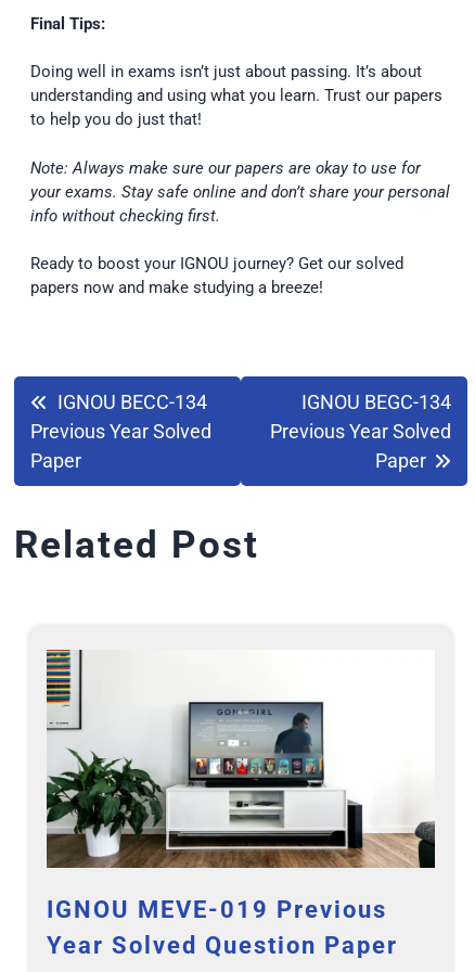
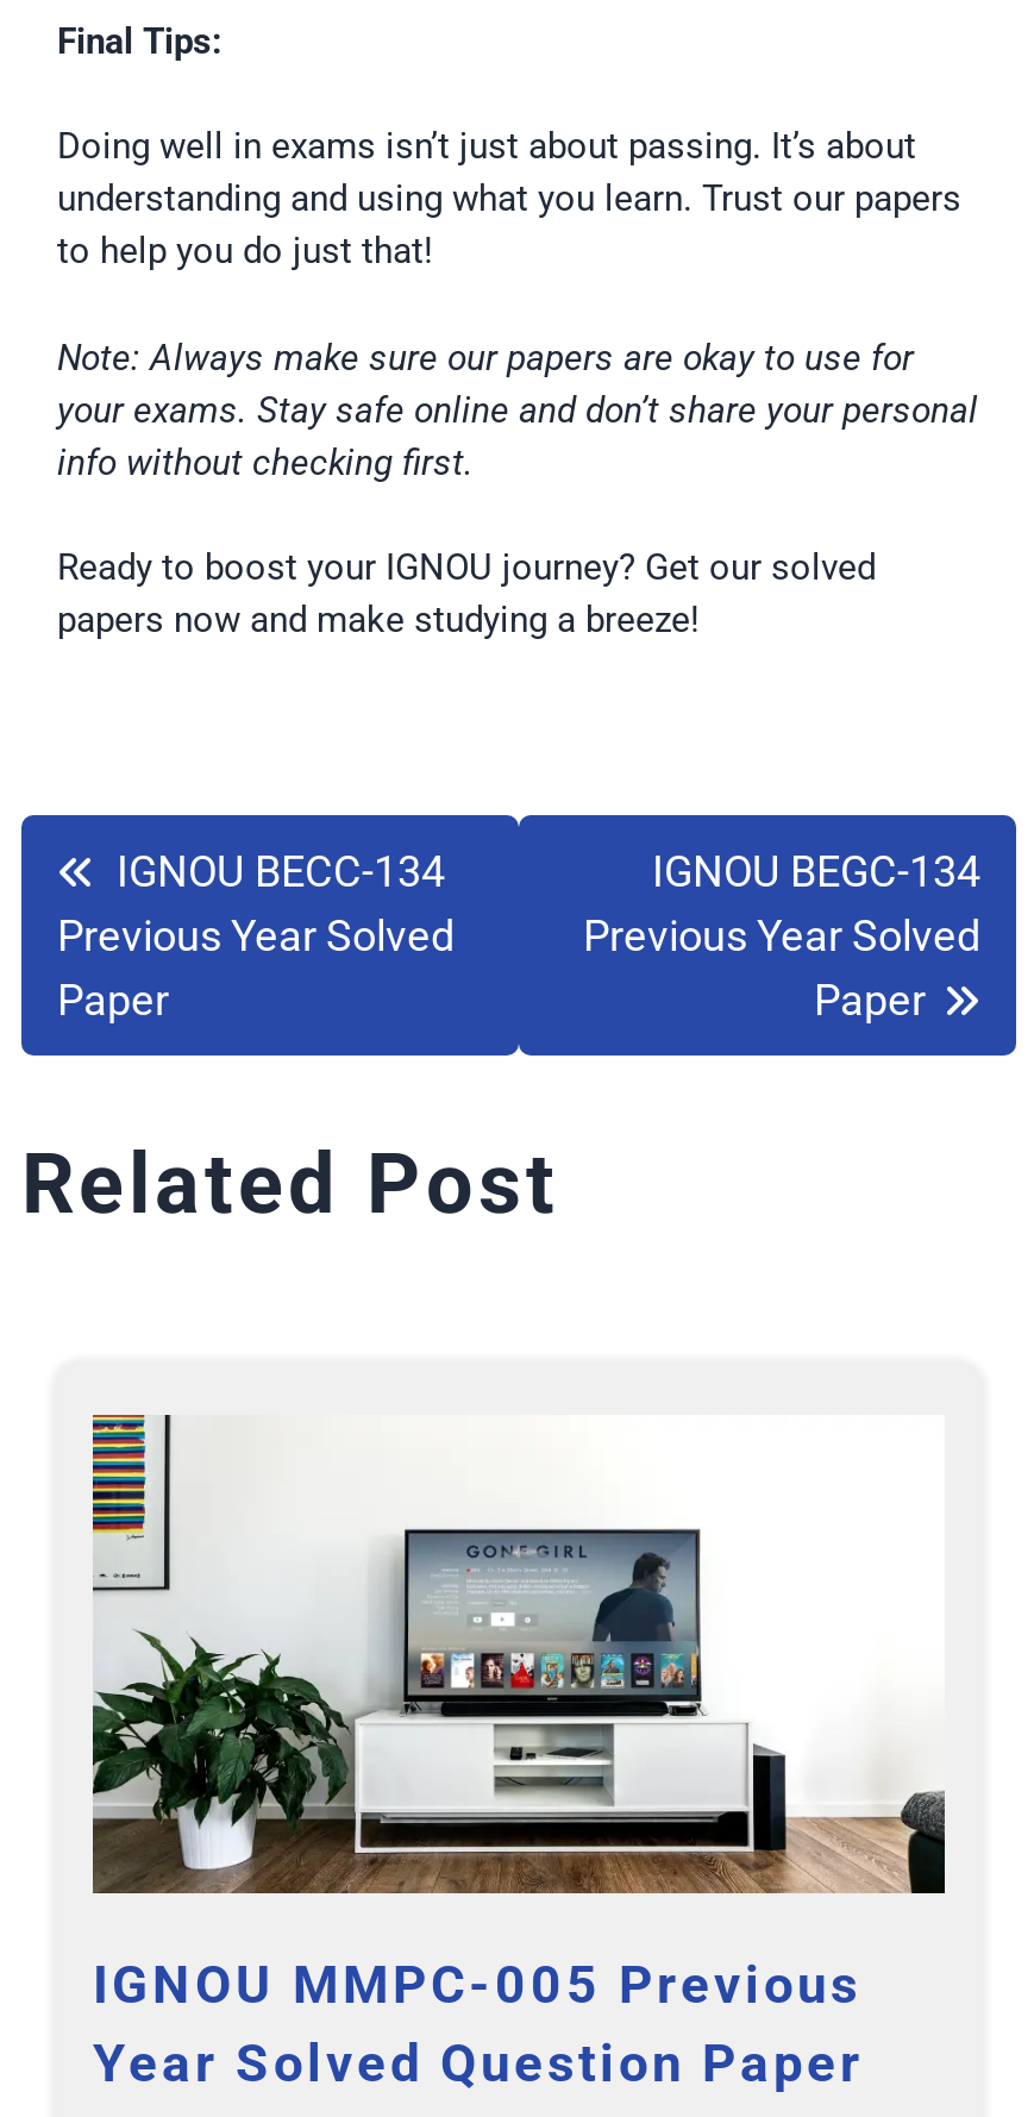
- IGNOU MEVE-019 Previous
+ IGNOU MMPC-005 Previous
